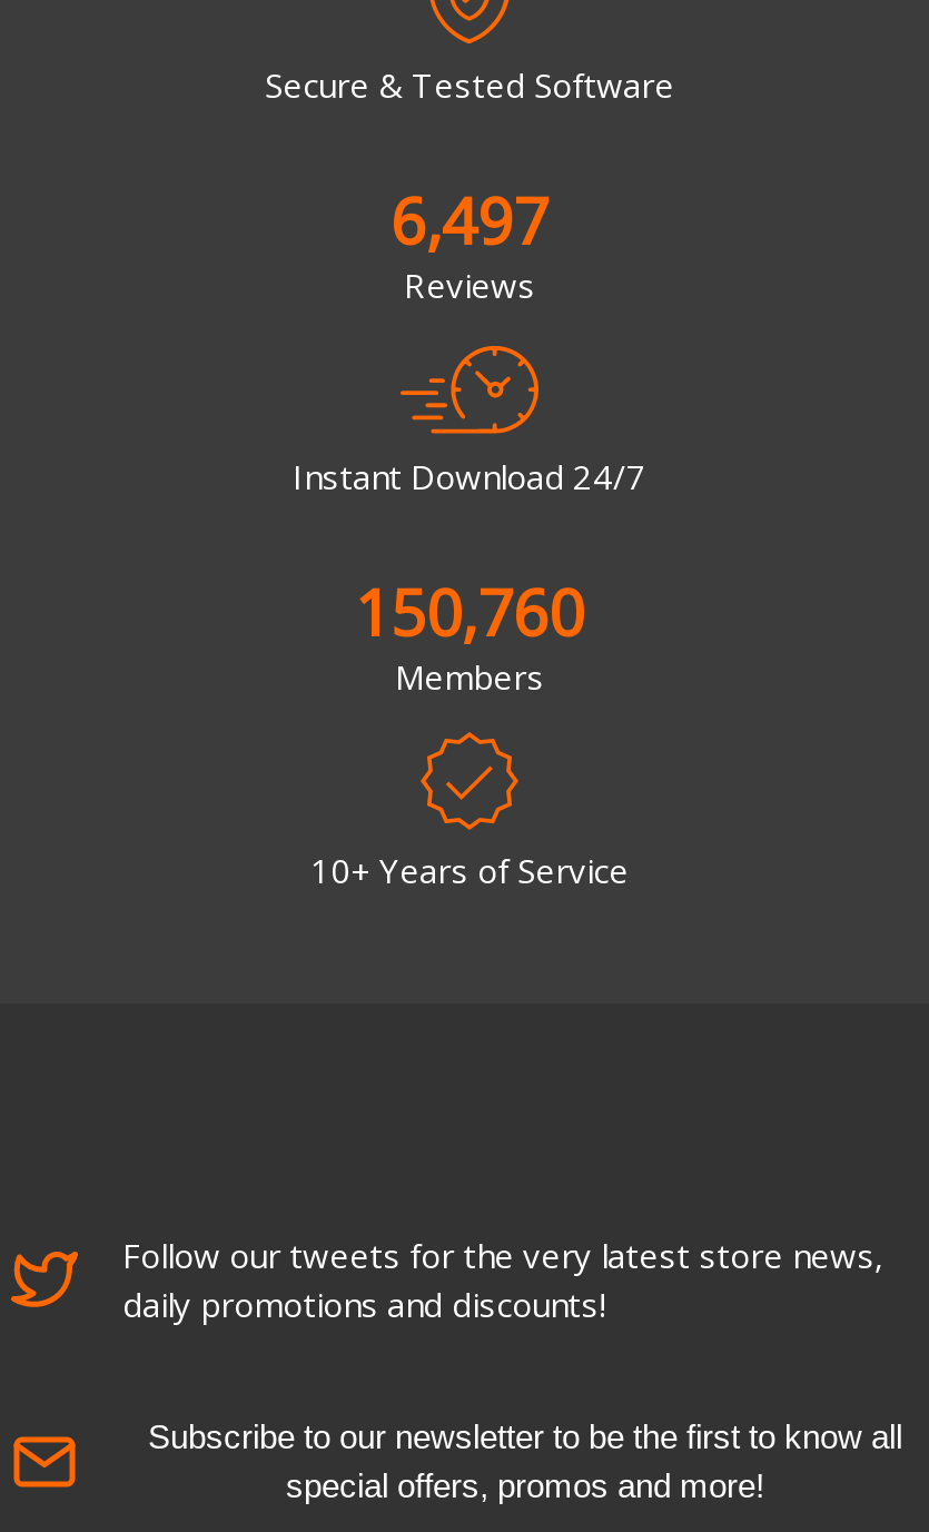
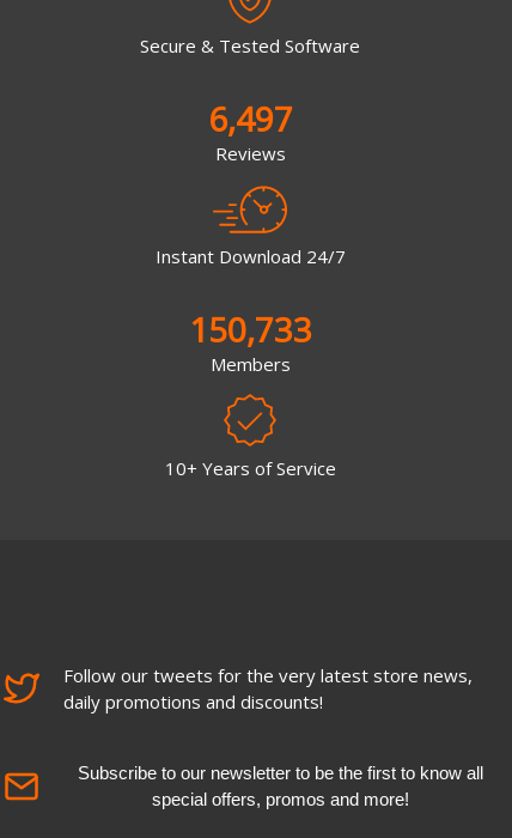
- 150,760
+ 150,733
